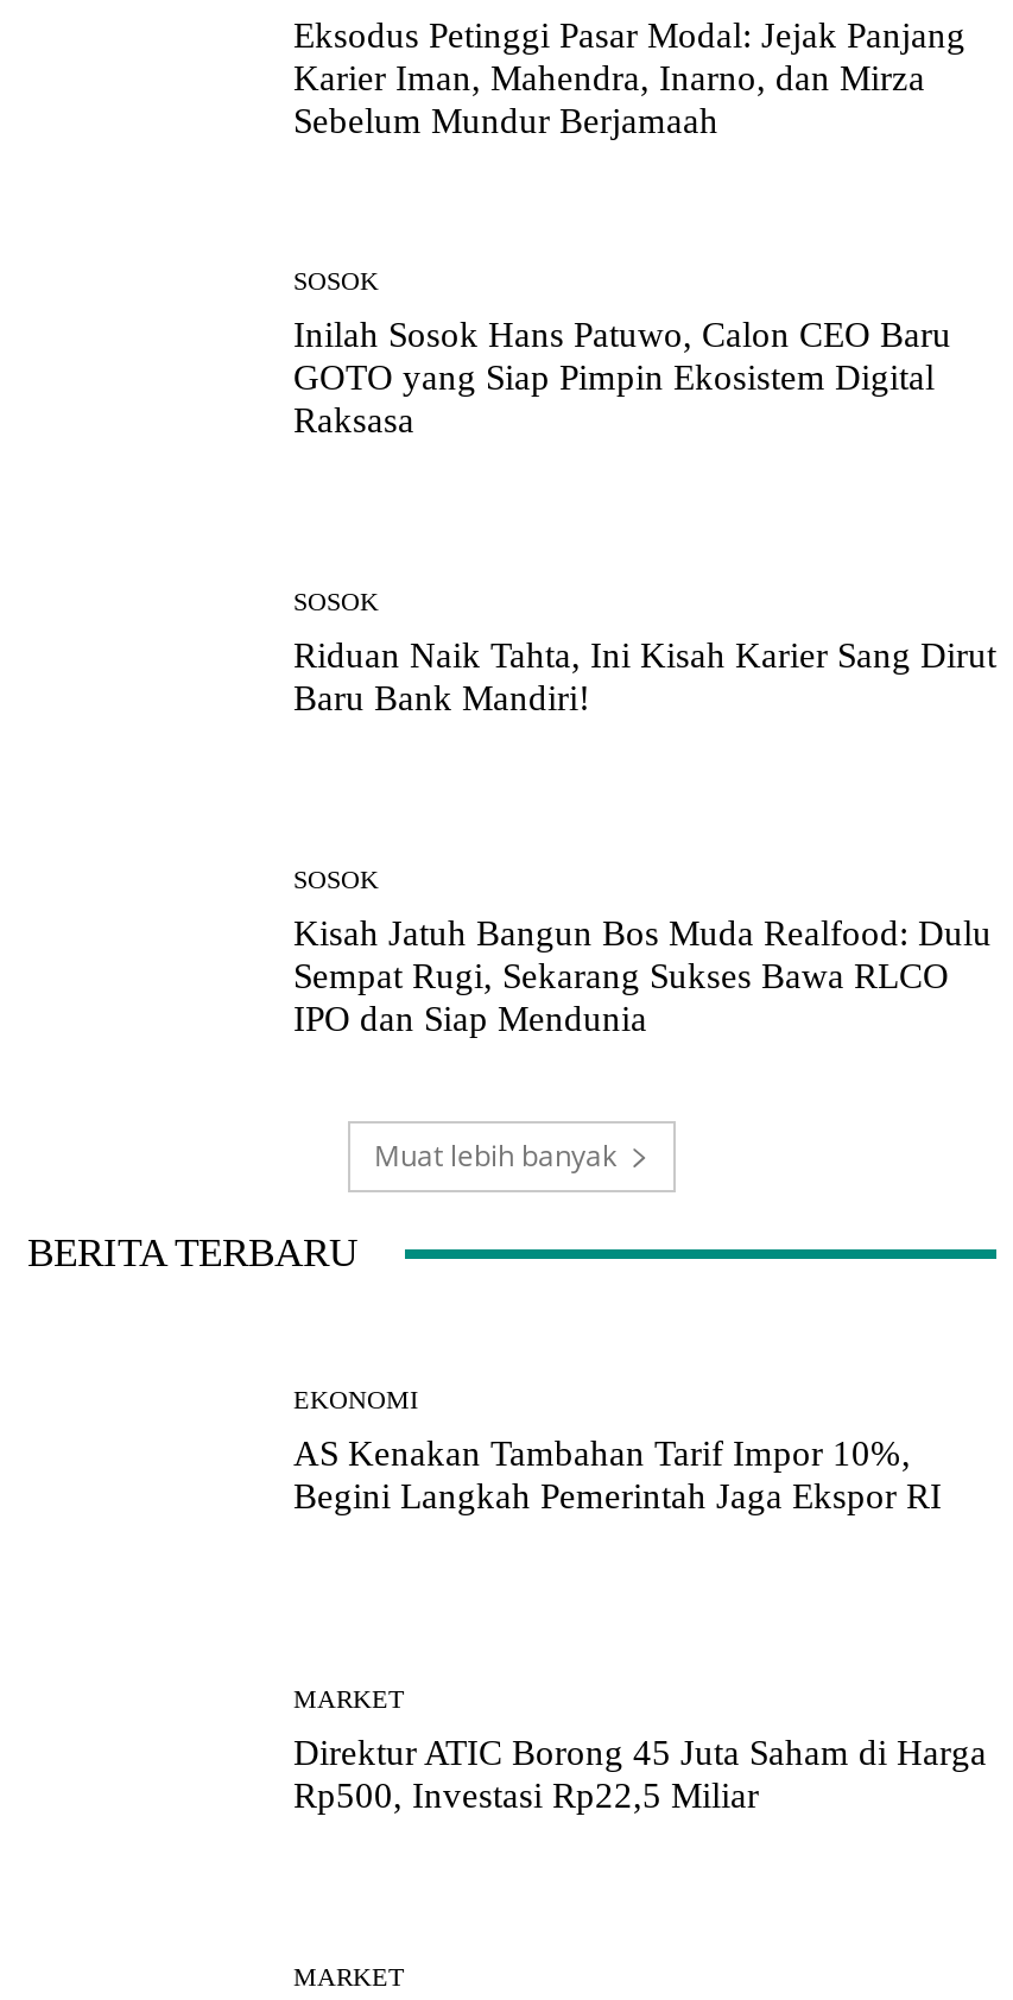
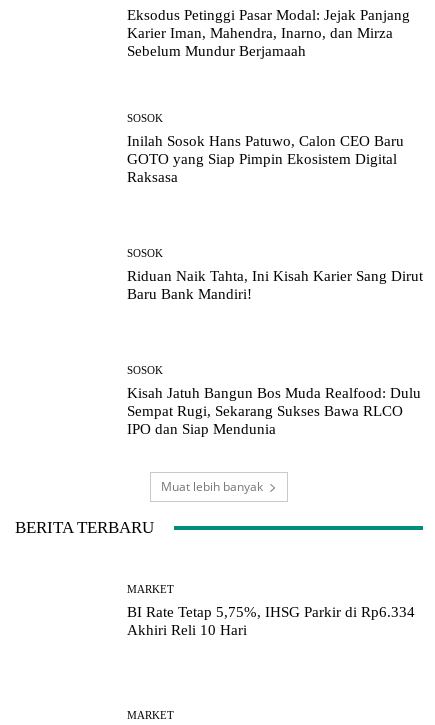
- EKONOMI
- AS Kenakan Tambahan Tarif Impor 10%,
- Begini Langkah Pemerintah Jaga Ekspor RI

- Direktur ATIC Borong 45 Juta Saham di Harga
- Rp500, Investasi Rp22,5 Miliar
+ BI Rate Tetap 5,75%, IHSG Parkir di Rp6.334
+ Akhiri Reli 10 Hari
